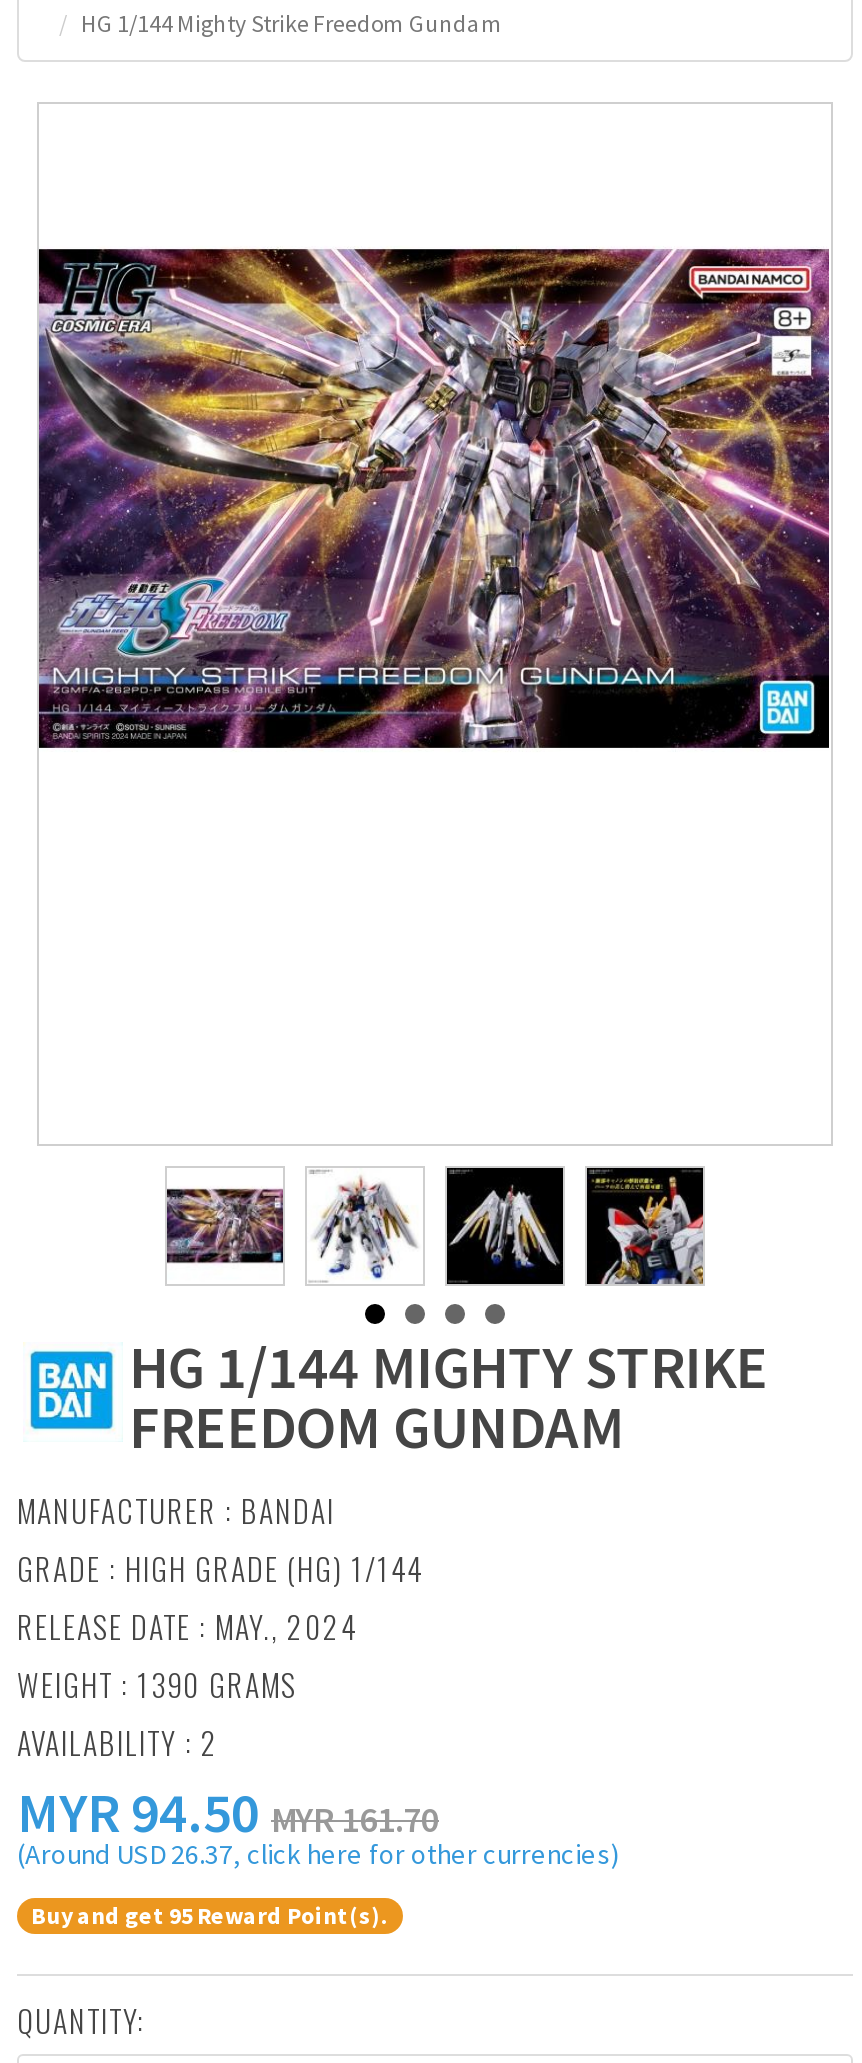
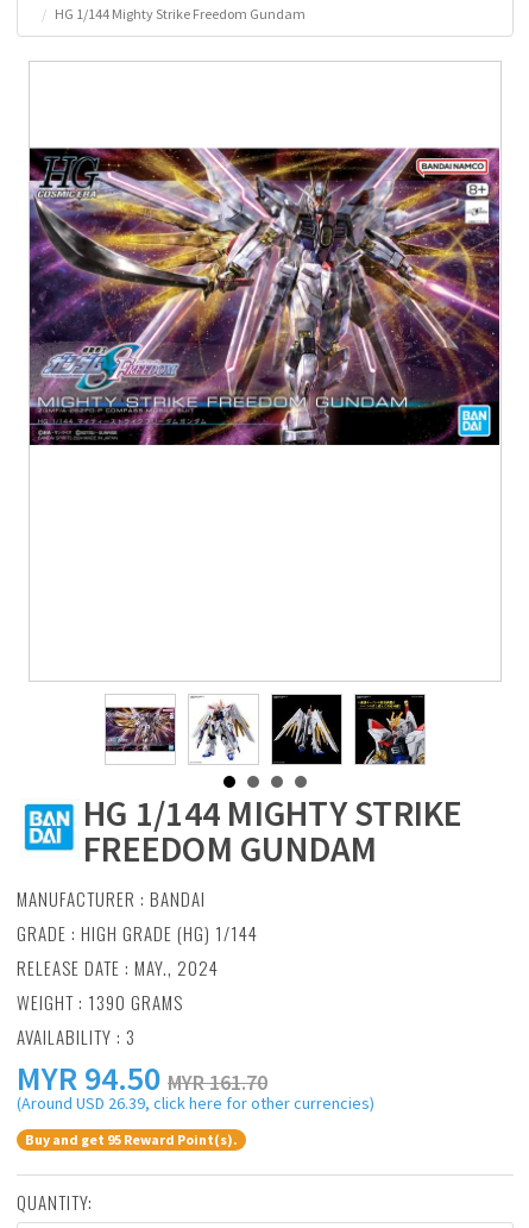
- AVAILABILITY : 2
+ AVAILABILITY : 3

- (Around USD 26.37, click here for other currencies)
+ (Around USD 26.39, click here for other currencies)
